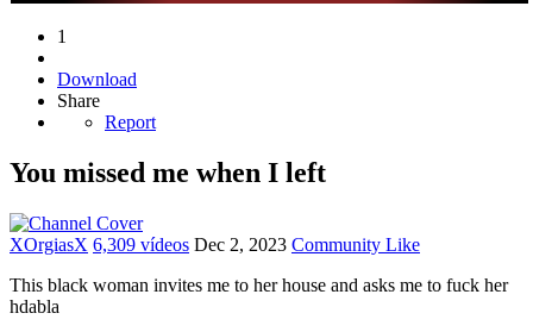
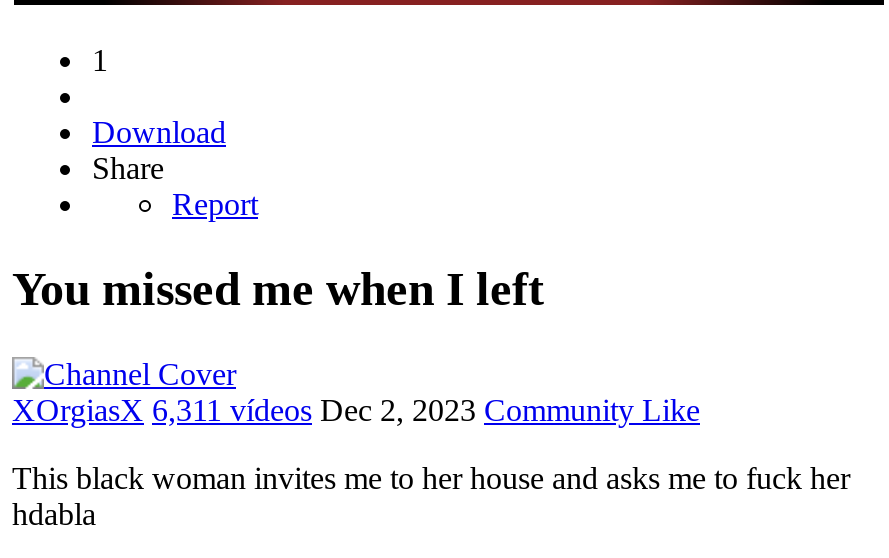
- XOrgiasX 6,309 vídeos Dec 2, 2023 Community Like
+ XOrgiasX 6,311 vídeos Dec 2, 2023 Community Like
